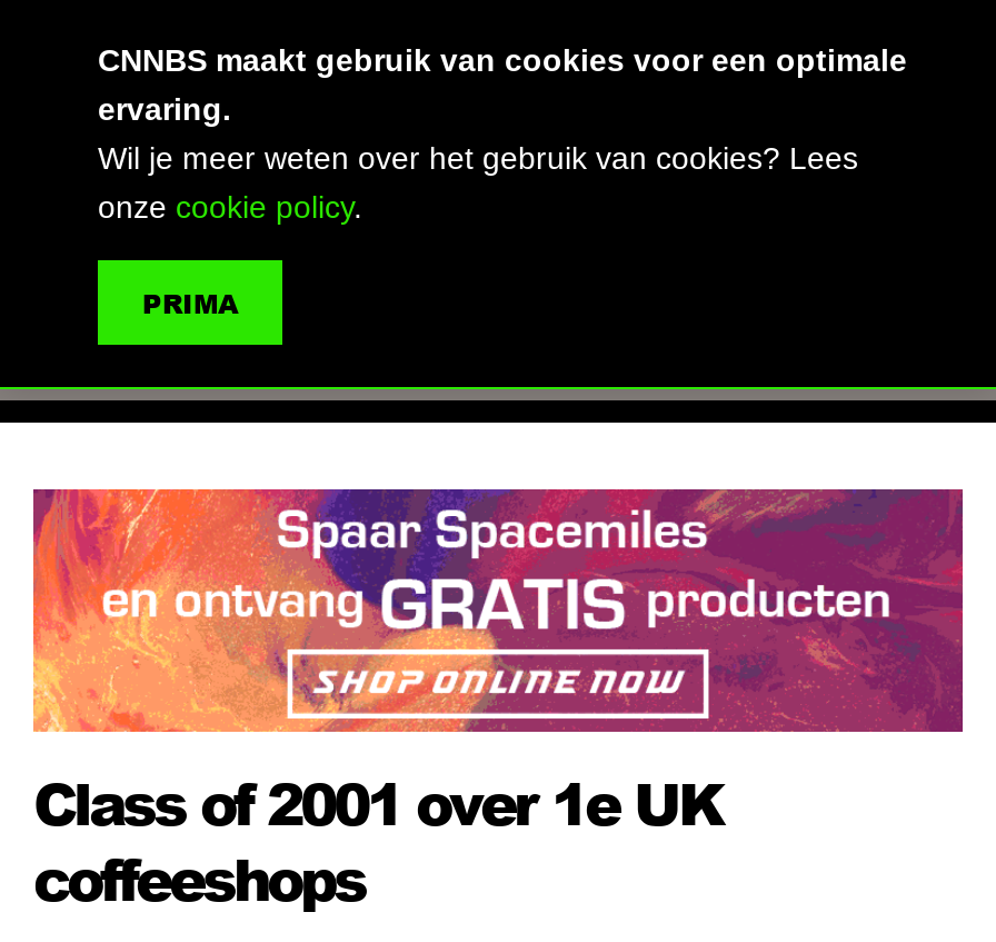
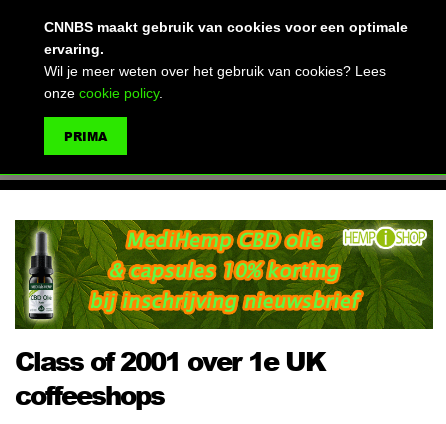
- [image]
+ [image]
